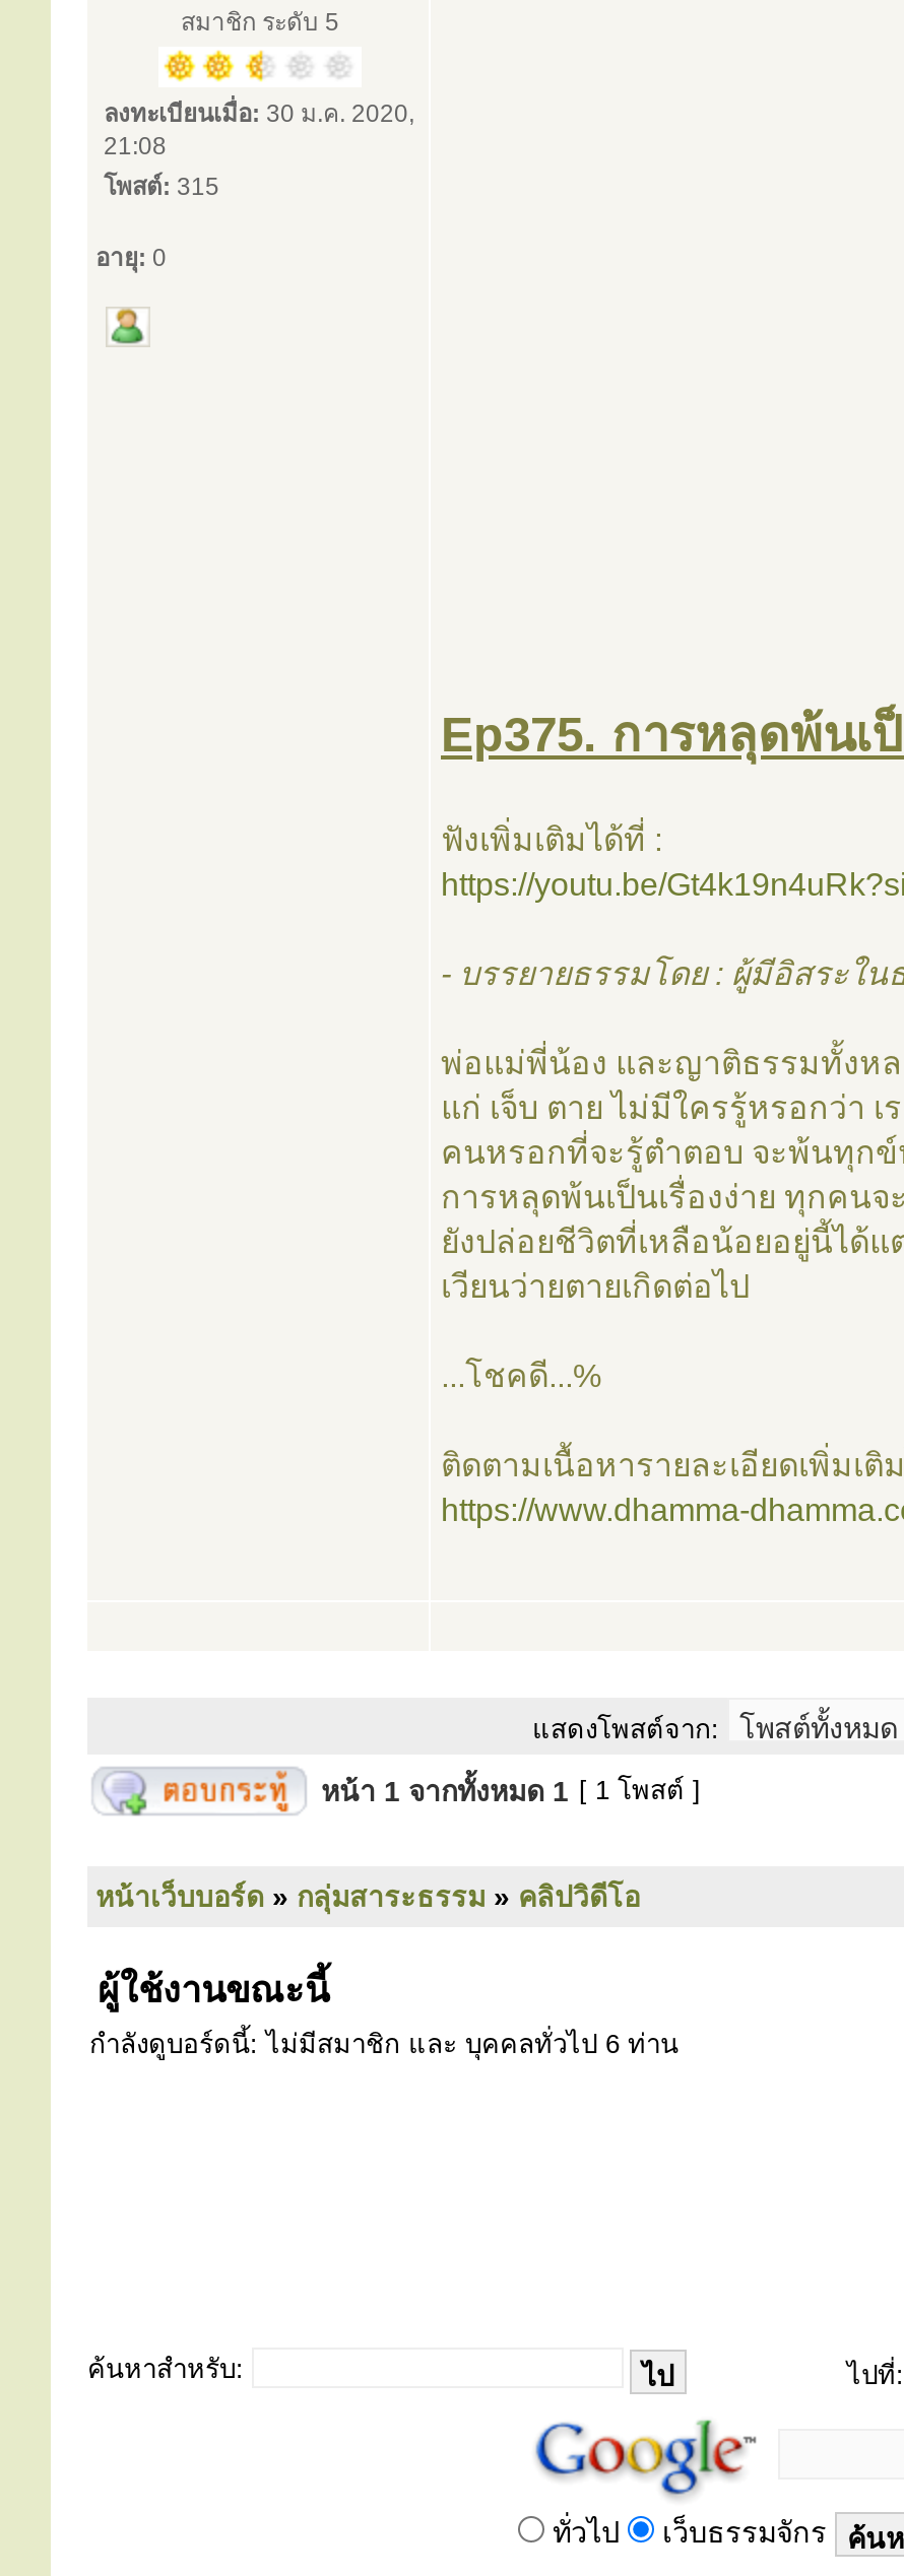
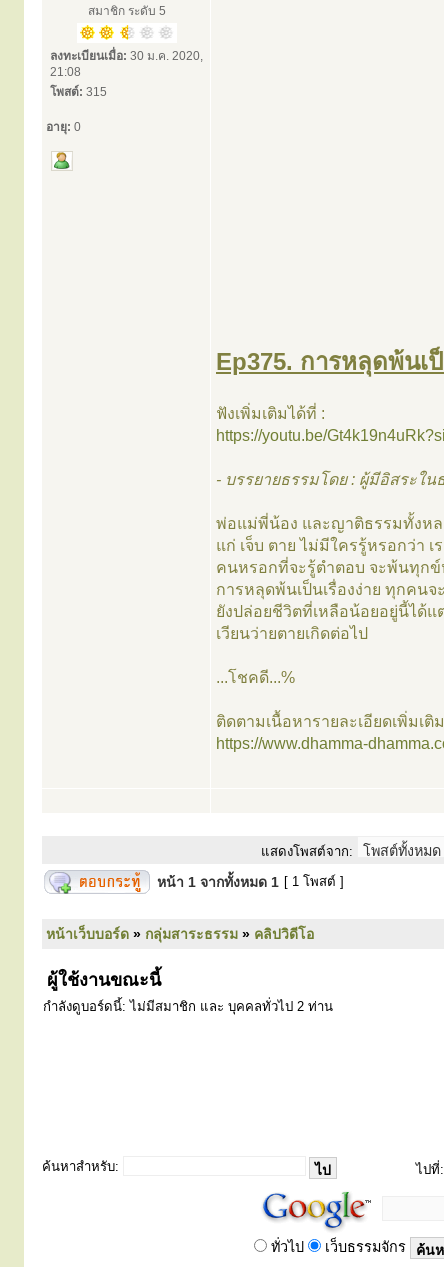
- กำลังดูบอร์ดนี้: ไม่มีสมาชิก และ บุคคลทั่วไป 6 ท่าน
+ กำลังดูบอร์ดนี้: ไม่มีสมาชิก และ บุคคลทั่วไป 2 ท่าน
